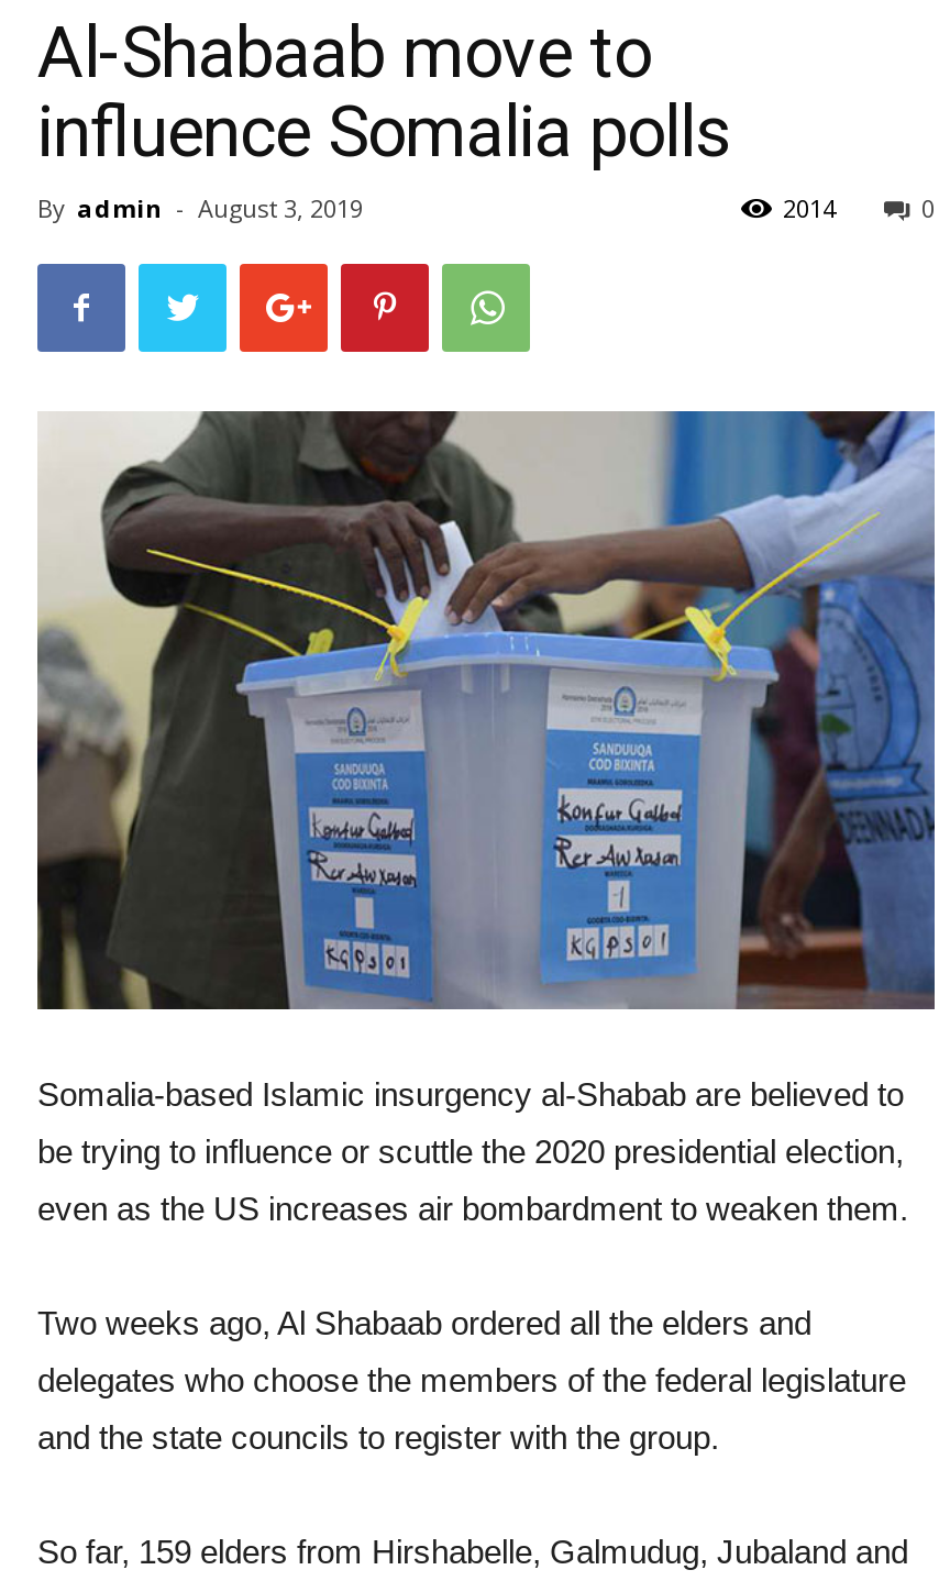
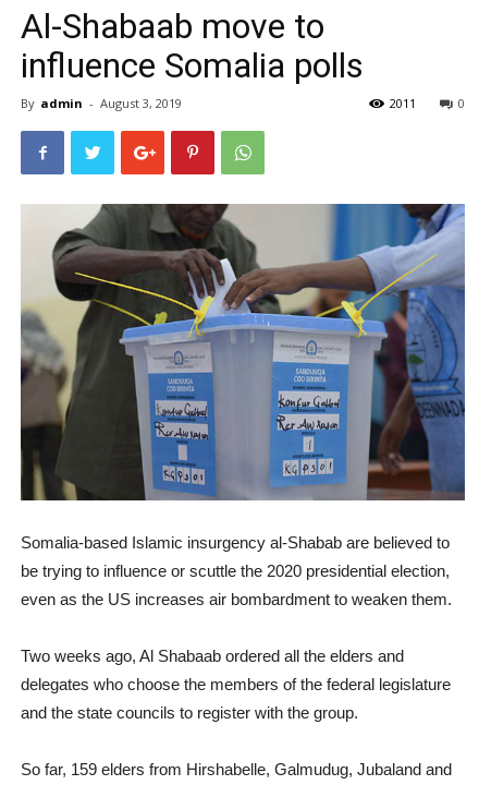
- 2014
+ 2011
